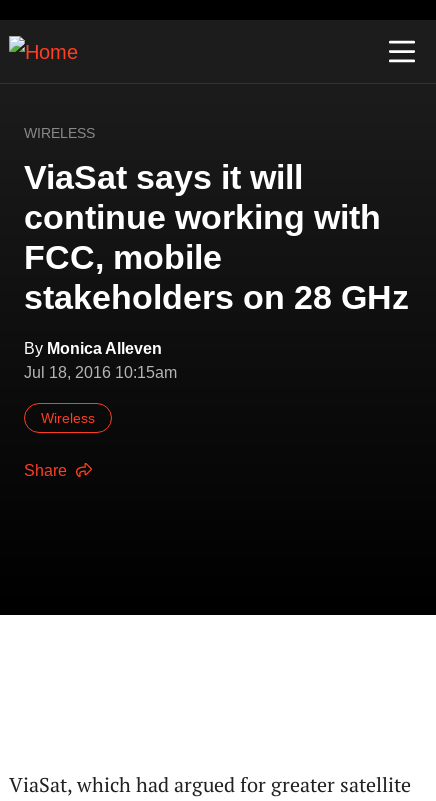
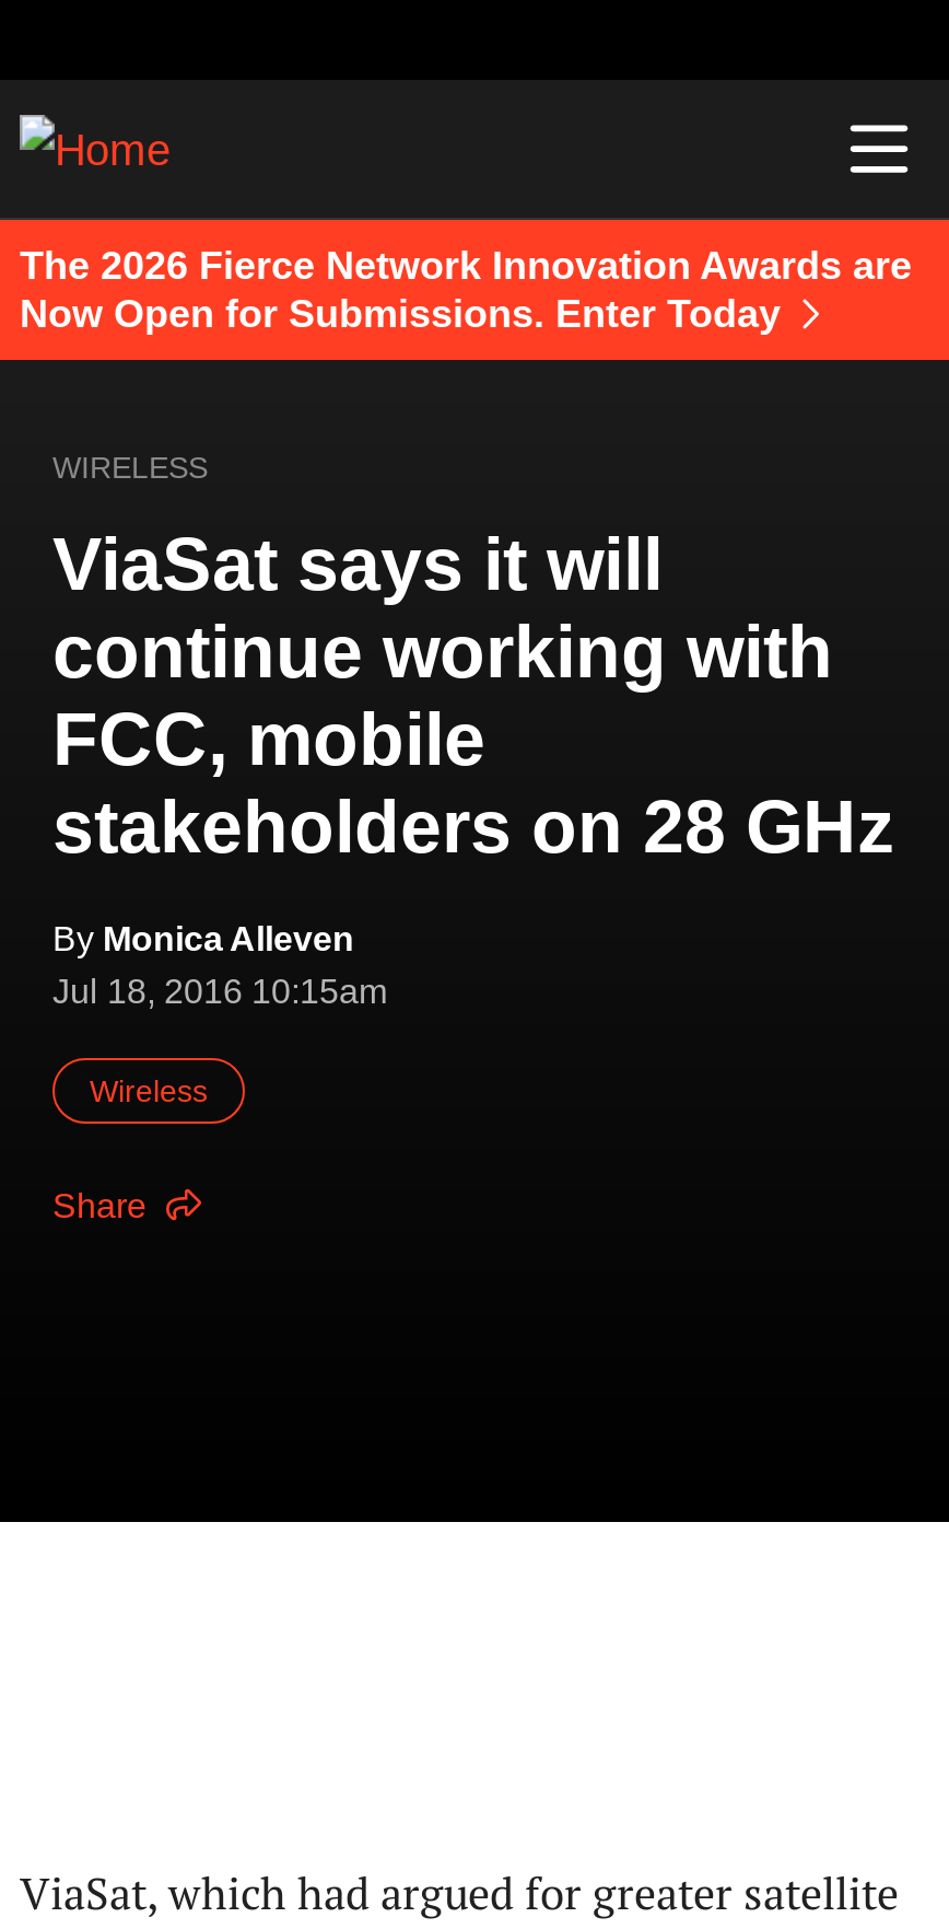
+ The 2026 Fierce Network Innovation Awards are
+ Now Open for Submissions. Enter Today
